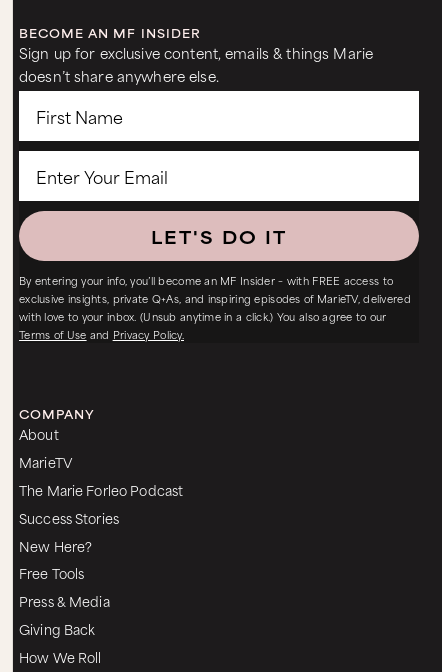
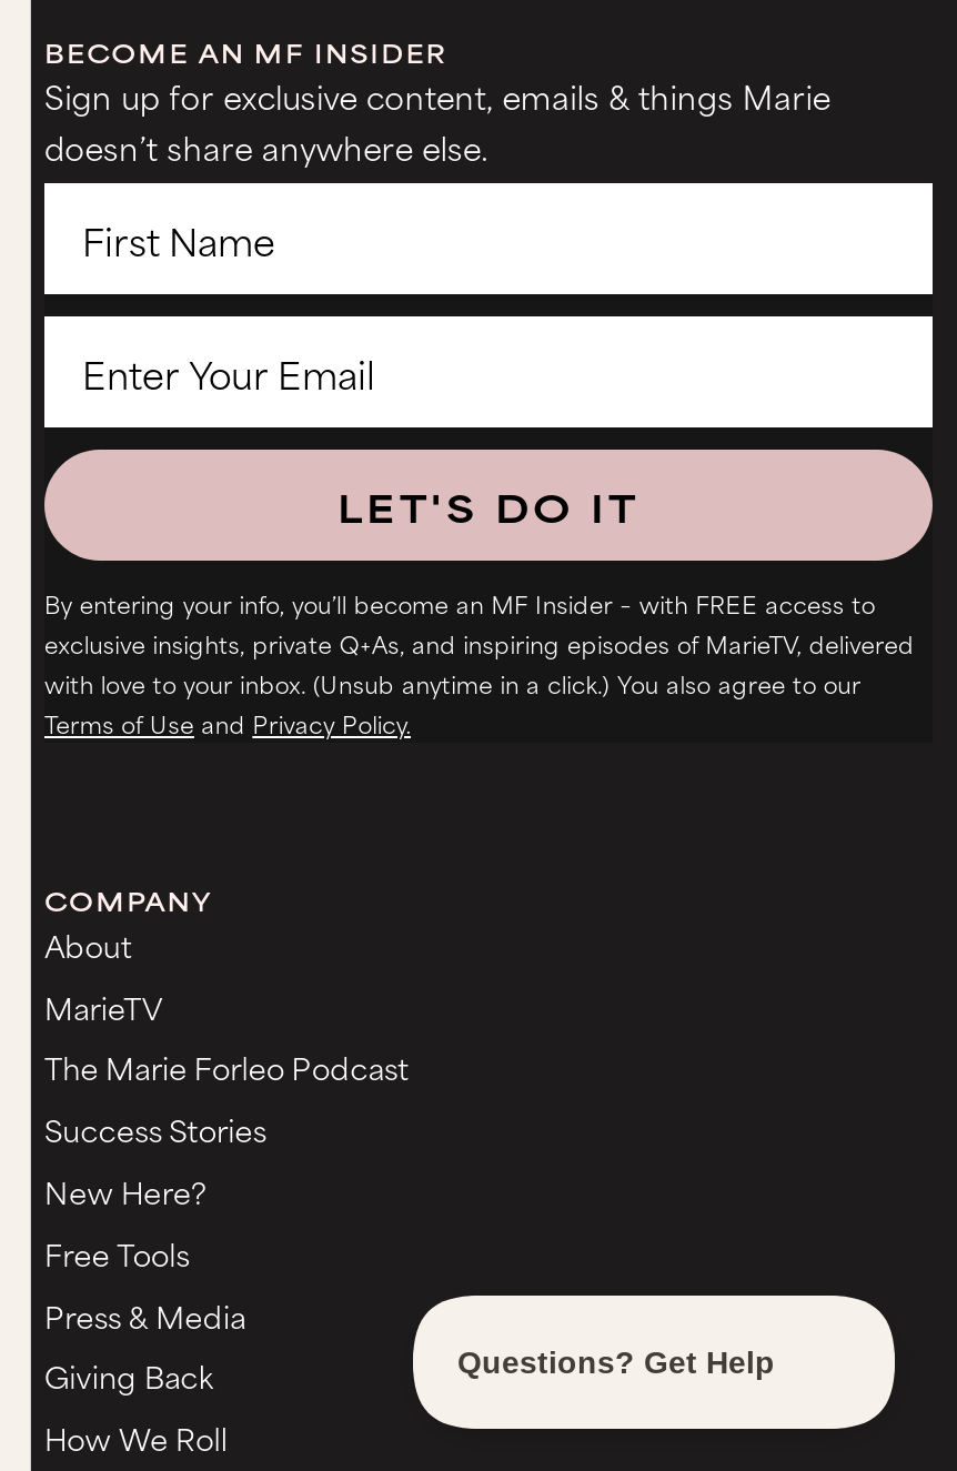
+ [image]
